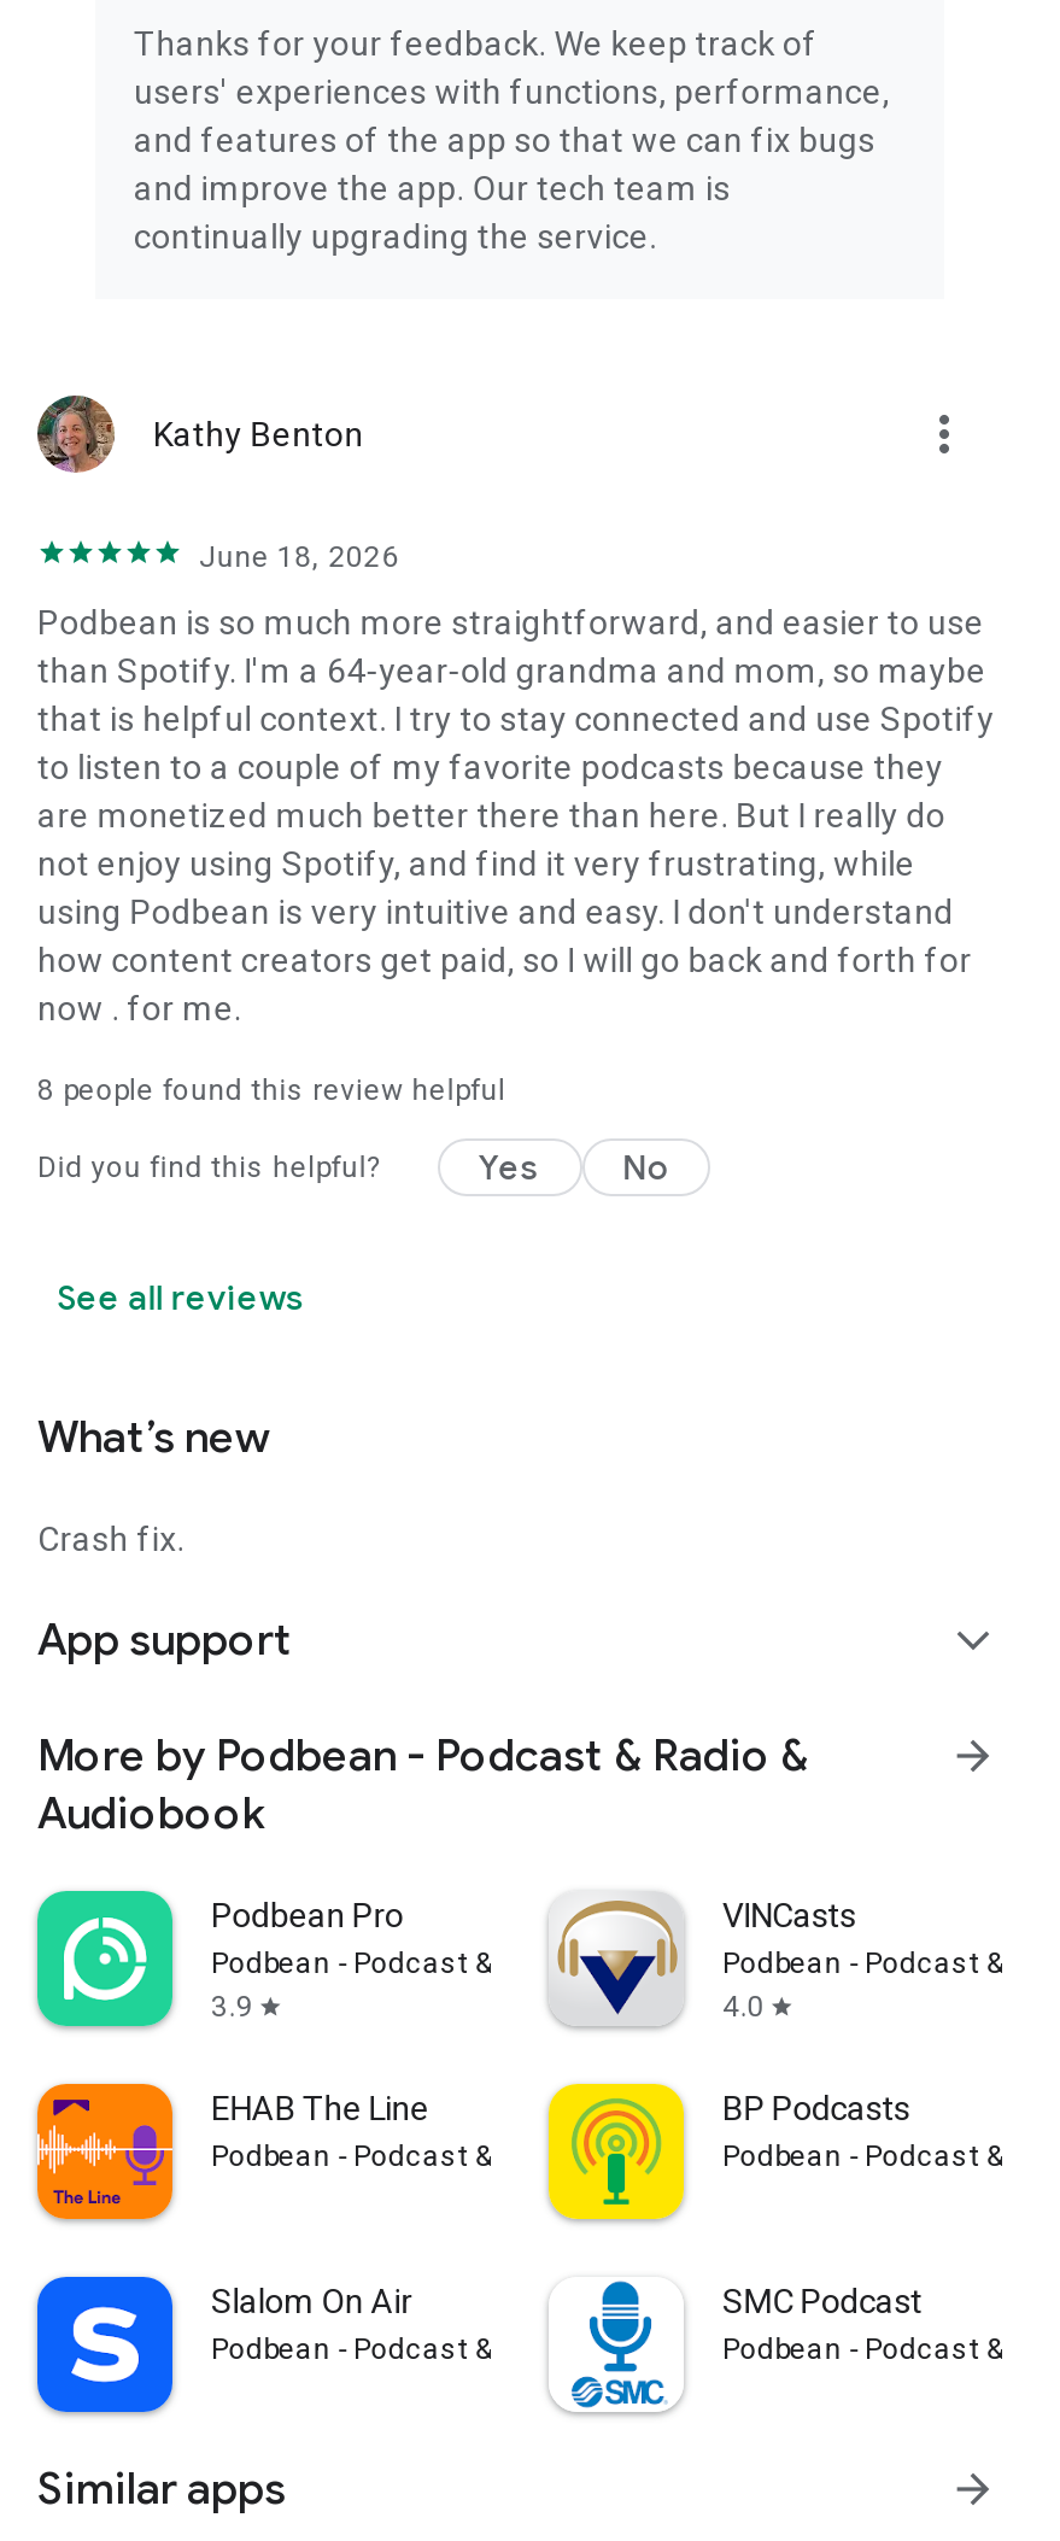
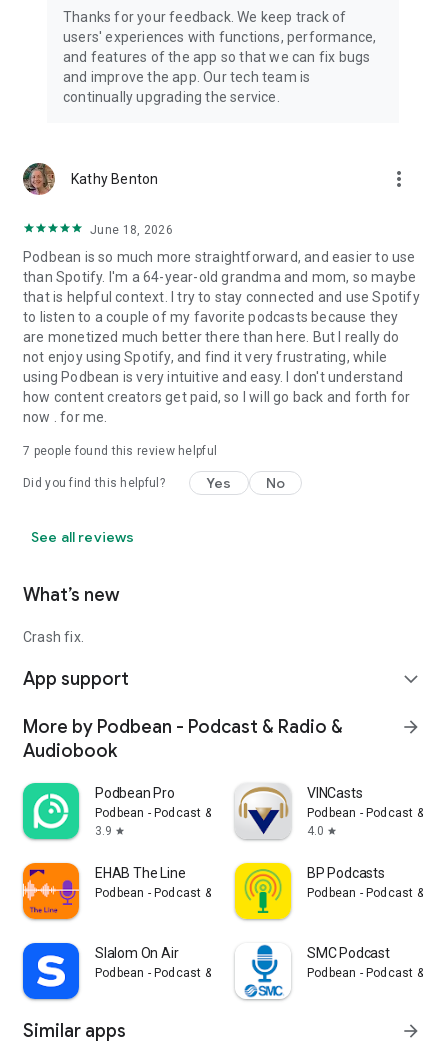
- 8 people found this review helpful
+ 7 people found this review helpful
